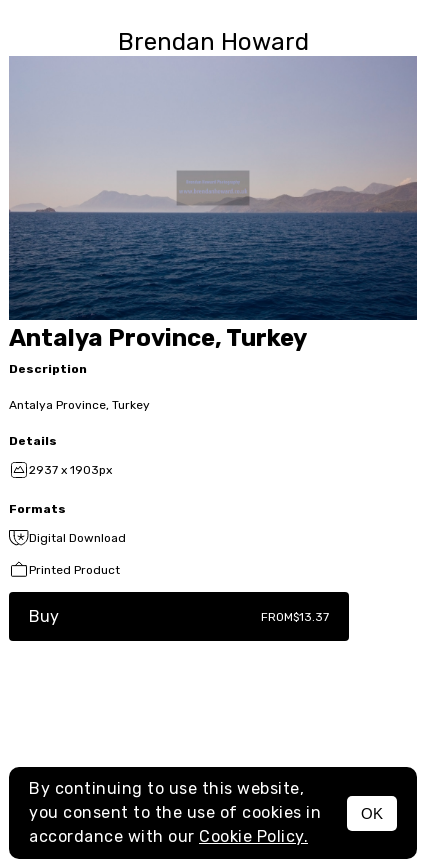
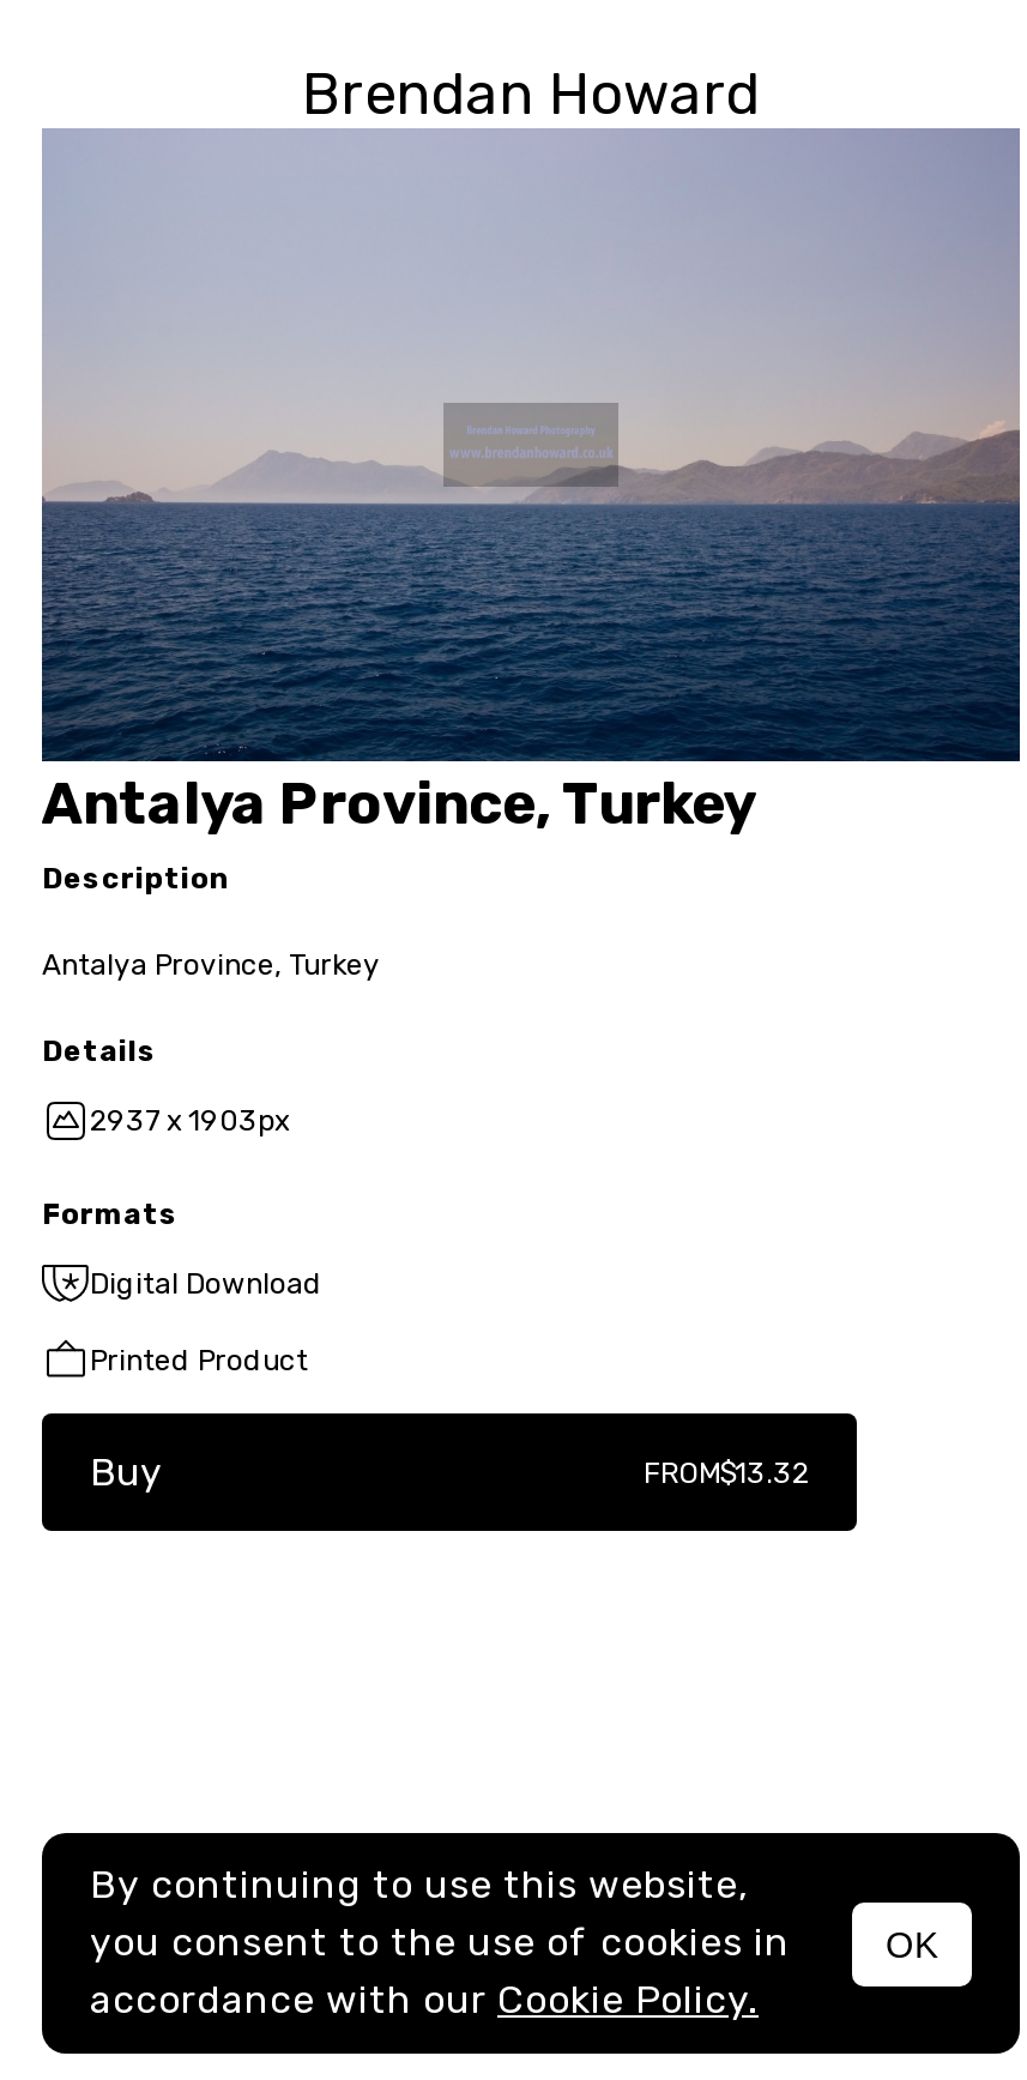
- FROM$13.37
+ FROM$13.32
